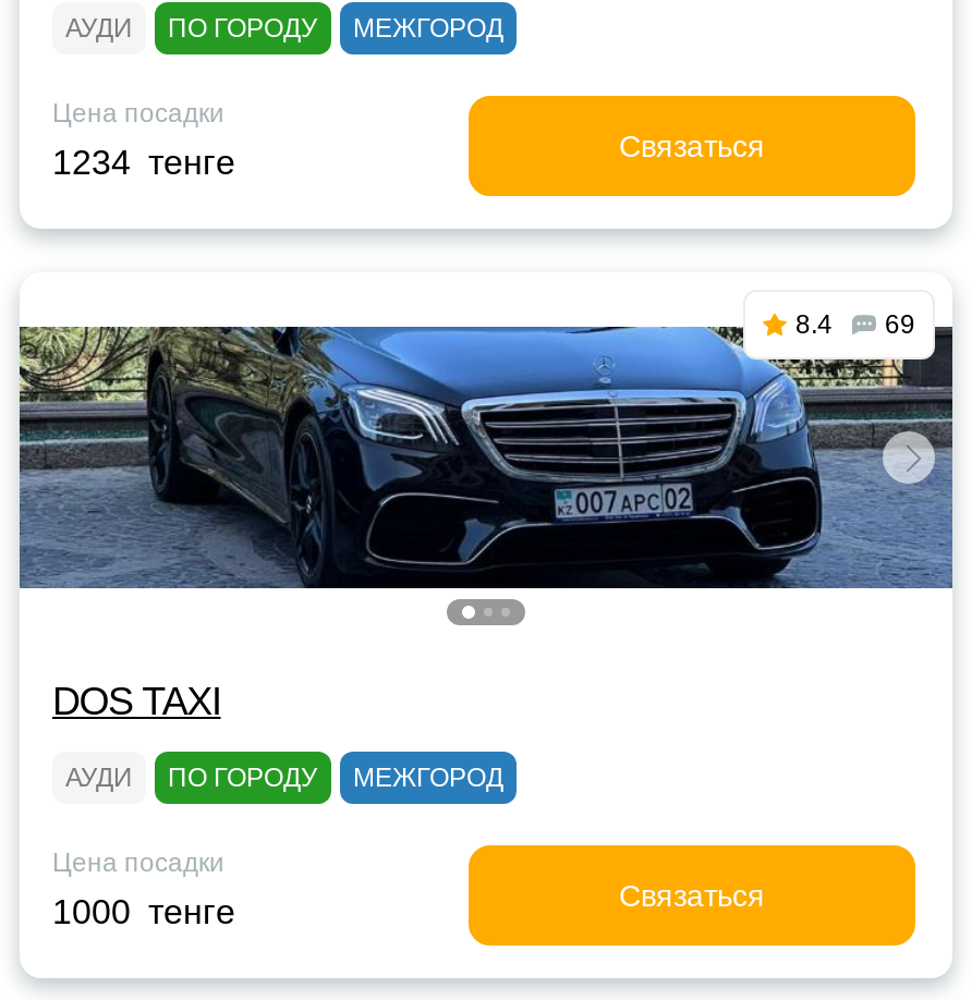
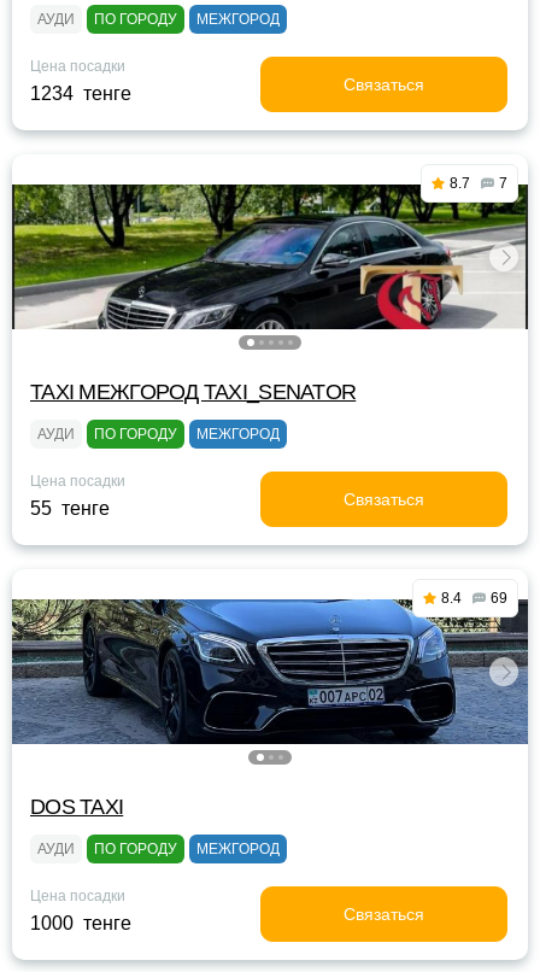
+ [image]
+ 8.7
+ 7

+ TAXI МЕЖГОРОД TAXI_SENATOR
+ АУДИ
+ ПО ГОРОДУ
+ МЕЖГОРОД
+ Цена посадки
+ 55 тенге
+ Связаться
